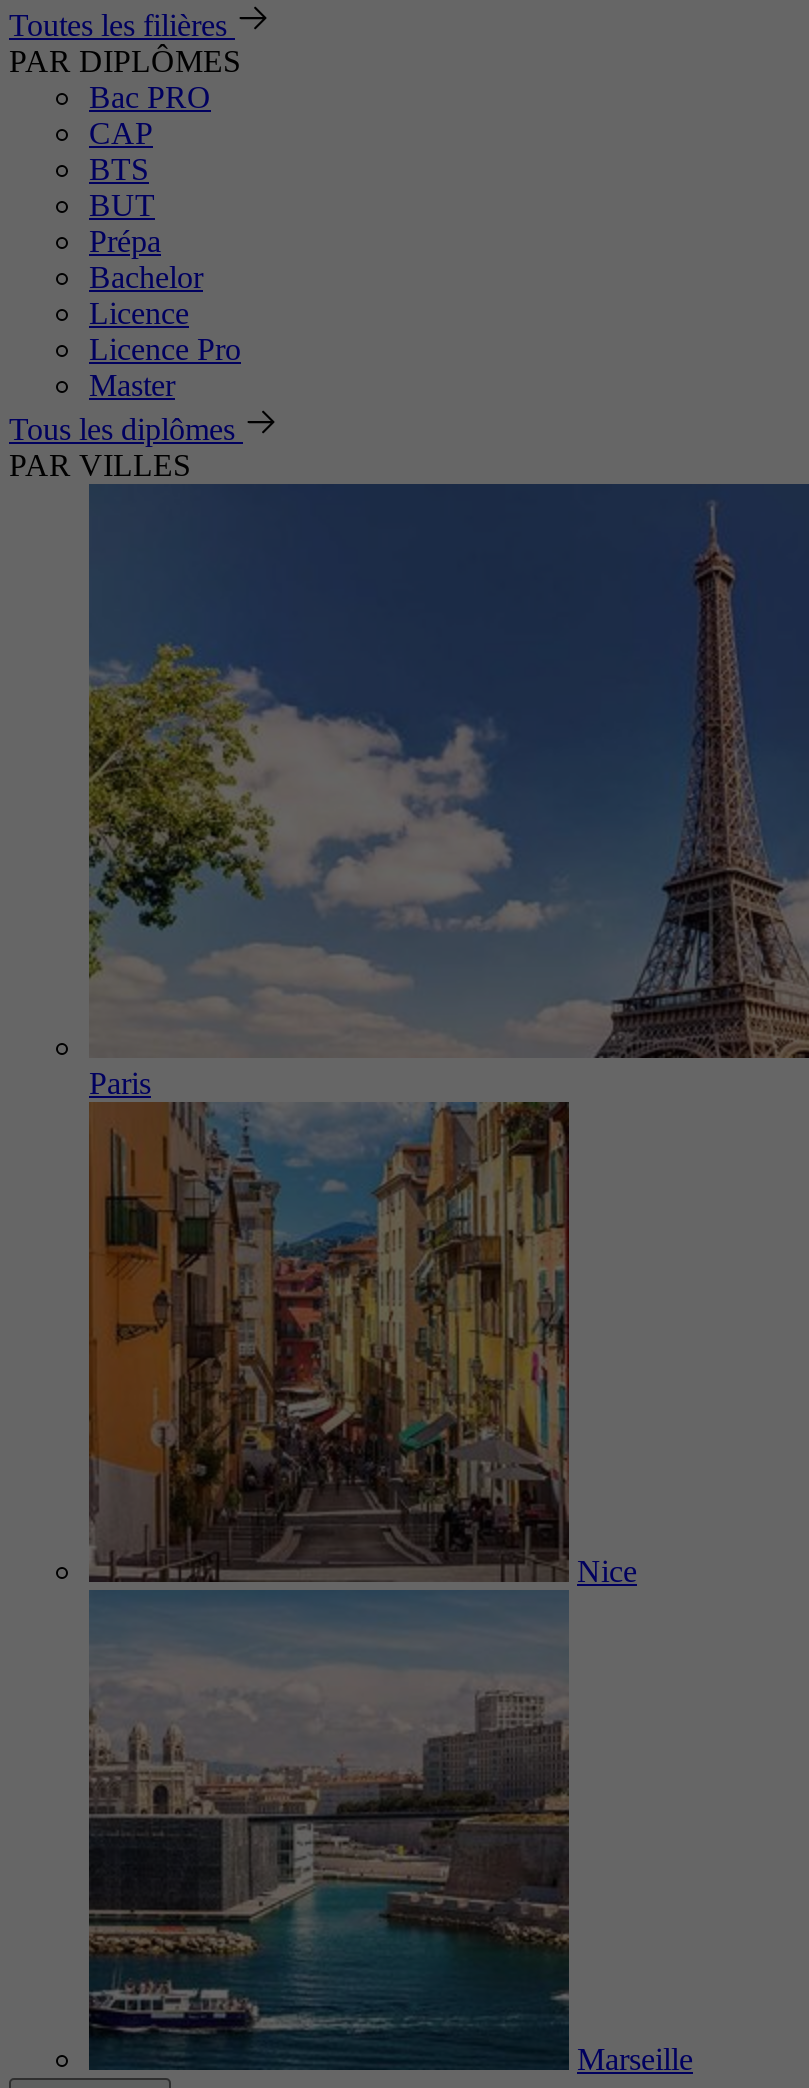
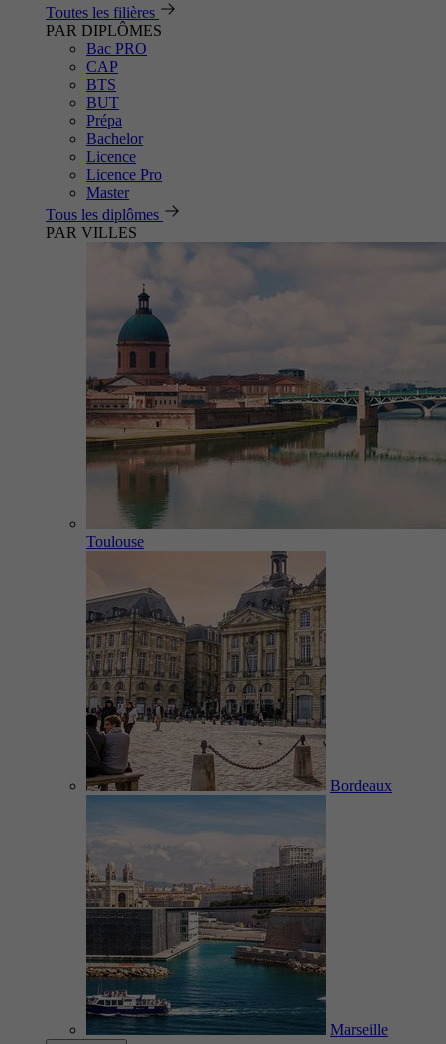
- [image]
- Paris
+ [image]
+ Toulouse

- [image]
- Nice
+ [image]
+ Bordeaux
